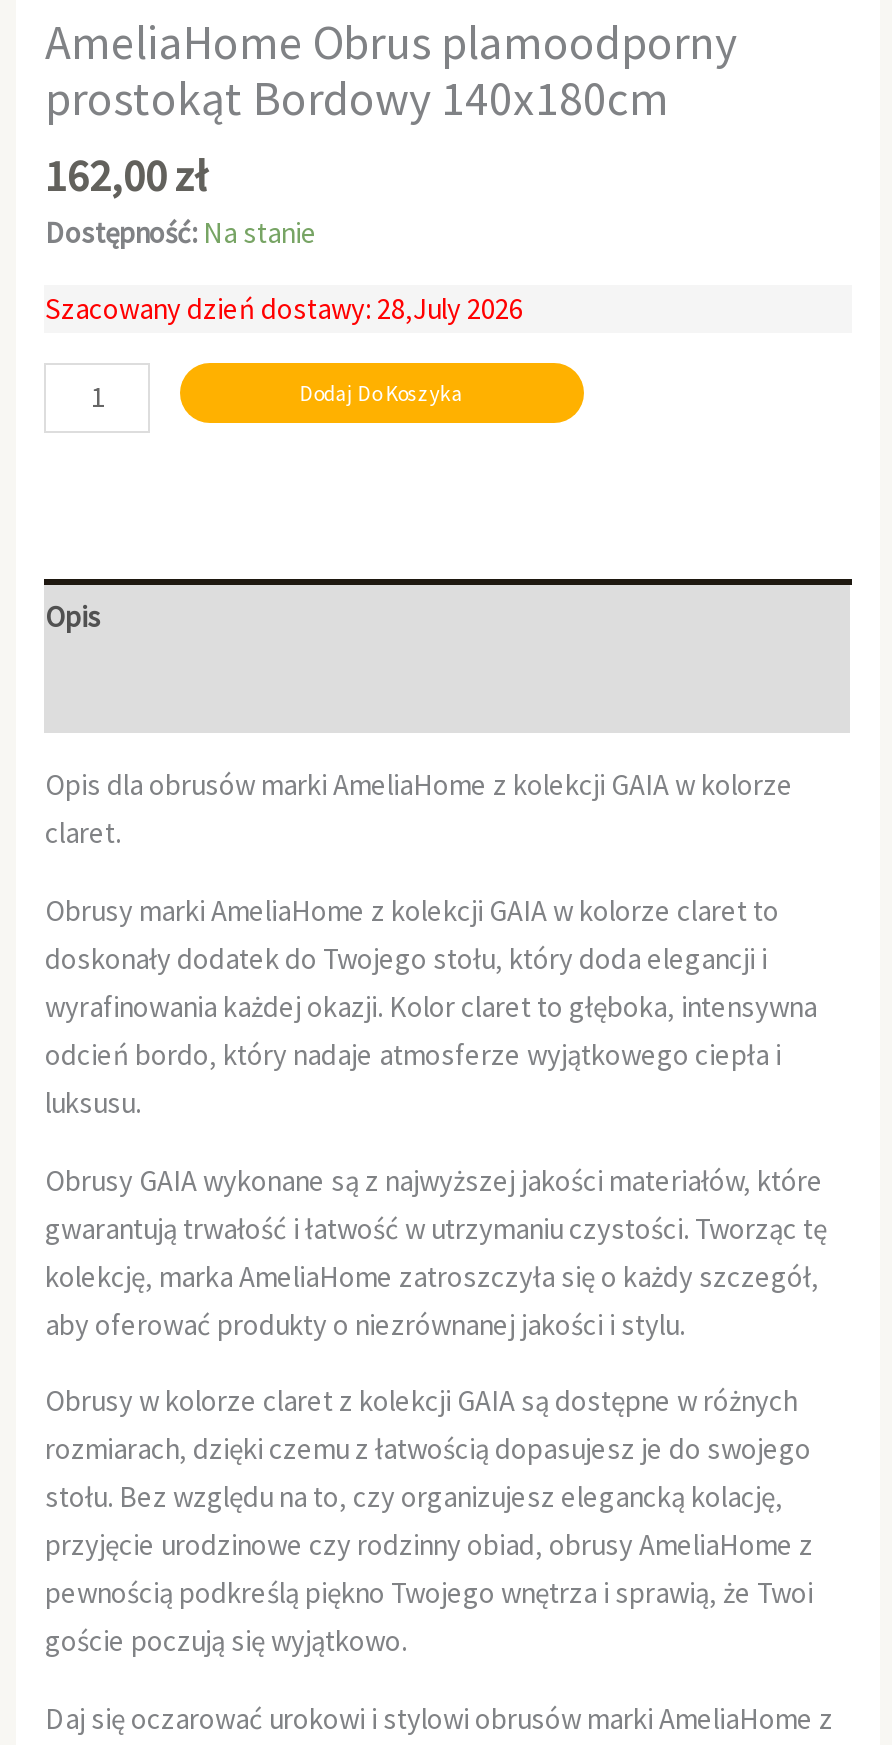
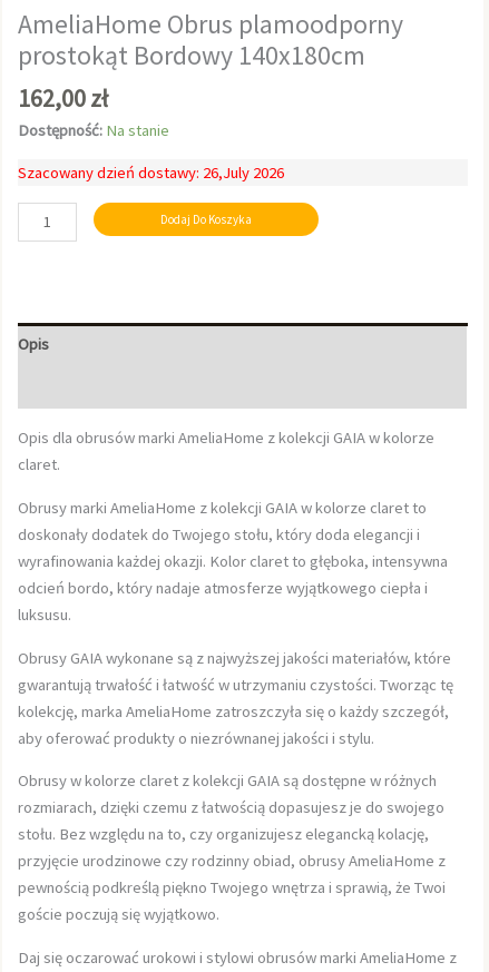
- Szacowany dzień dostawy: 28,July 2026
+ Szacowany dzień dostawy: 26,July 2026
